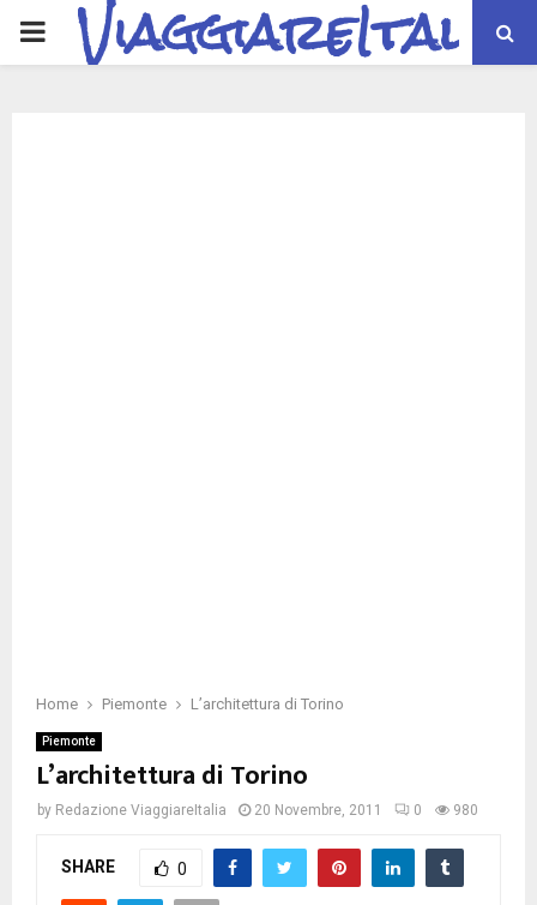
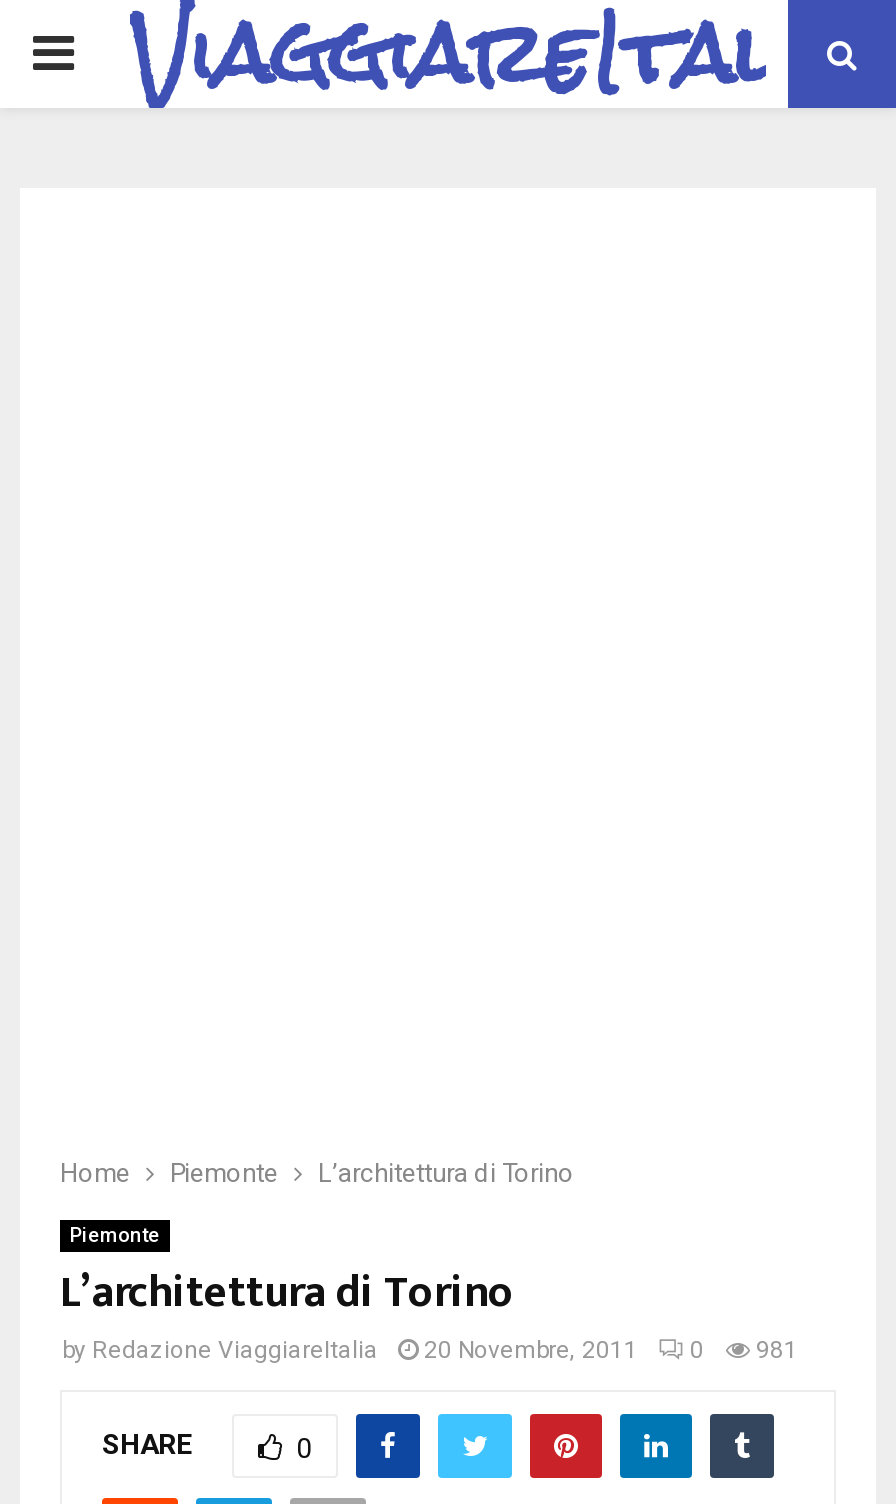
- by Redazione ViaggiareItalia 20 Novembre, 2011 0 980
+ by Redazione ViaggiareItalia 20 Novembre, 2011 0 981
